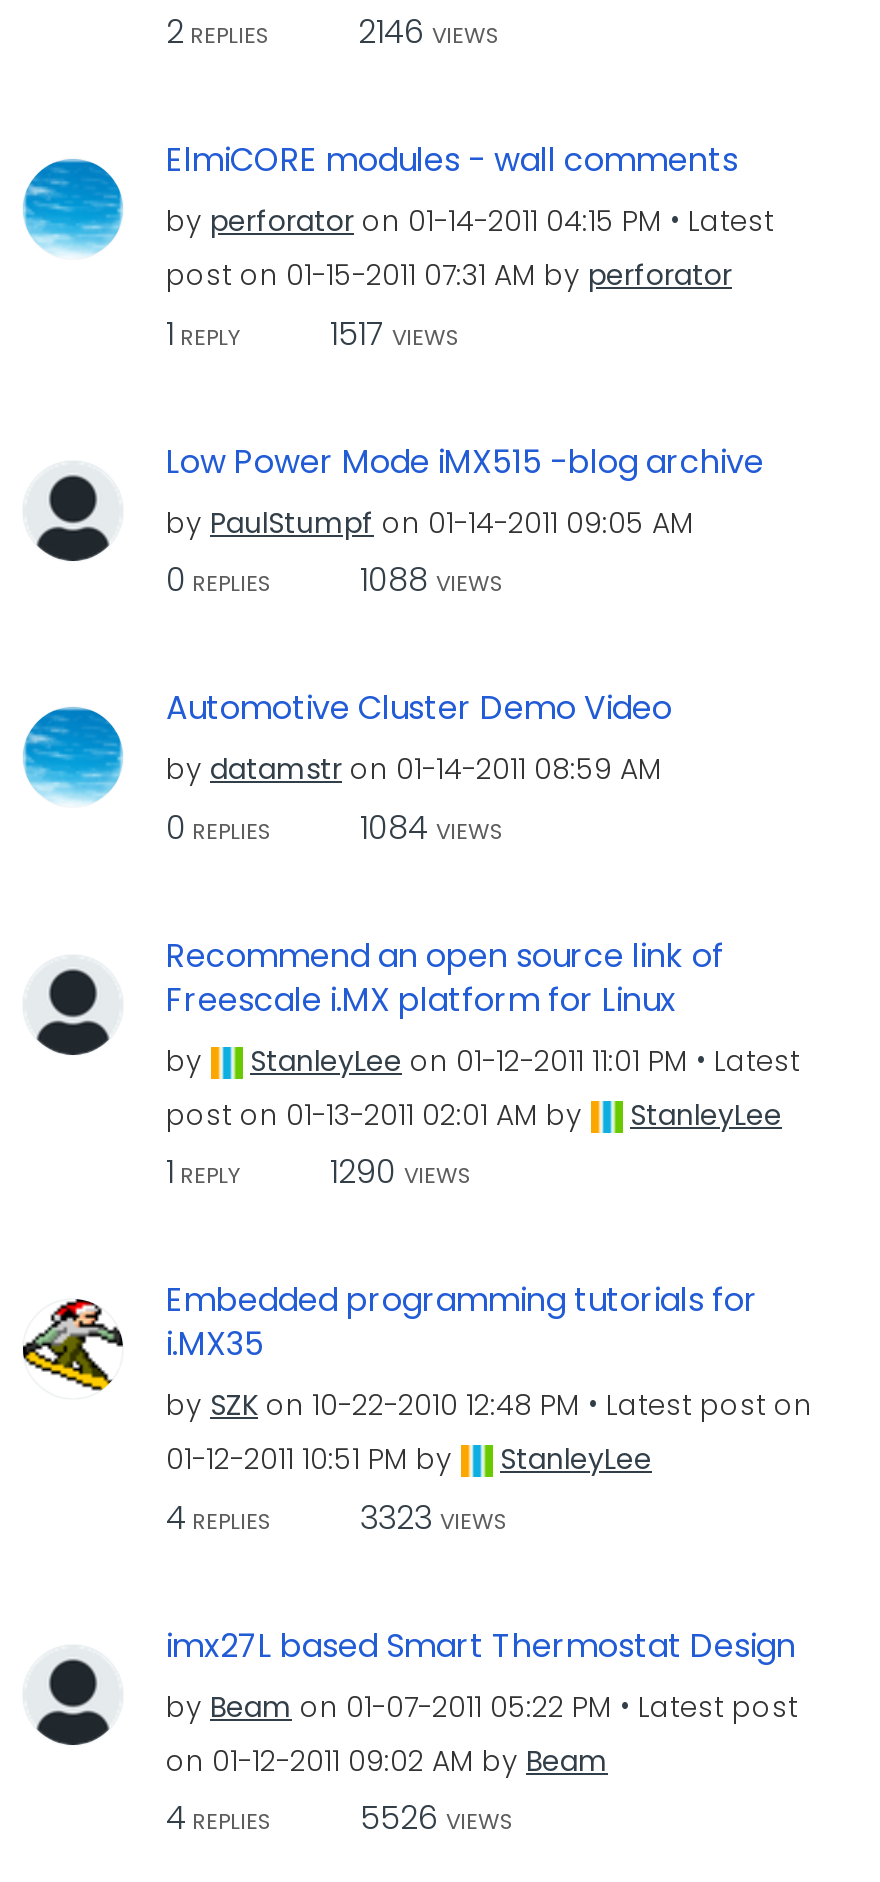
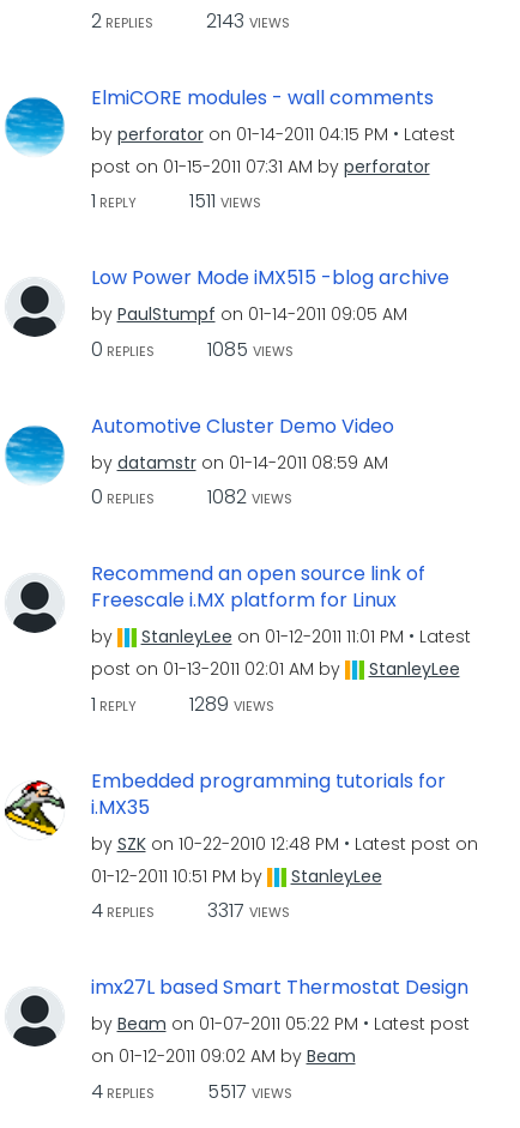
- 2 REPLIES 2146 VIEWS
+ 2 REPLIES 2143 VIEWS

- 1 REPLY 1517 VIEWS
+ 1 REPLY 1511 VIEWS

- 1088 VIEWS
+ 1085 VIEWS

- 1084 VIEWS
+ 1082 VIEWS

- 1 REPLY 1290 VIEWS
+ 1 REPLY 1289 VIEWS

- 4 REPLIES 3323 VIEWS
+ 4 REPLIES 3317 VIEWS

- 4 REPLIES 5526 VIEWS
+ 4 REPLIES 5517 VIEWS
